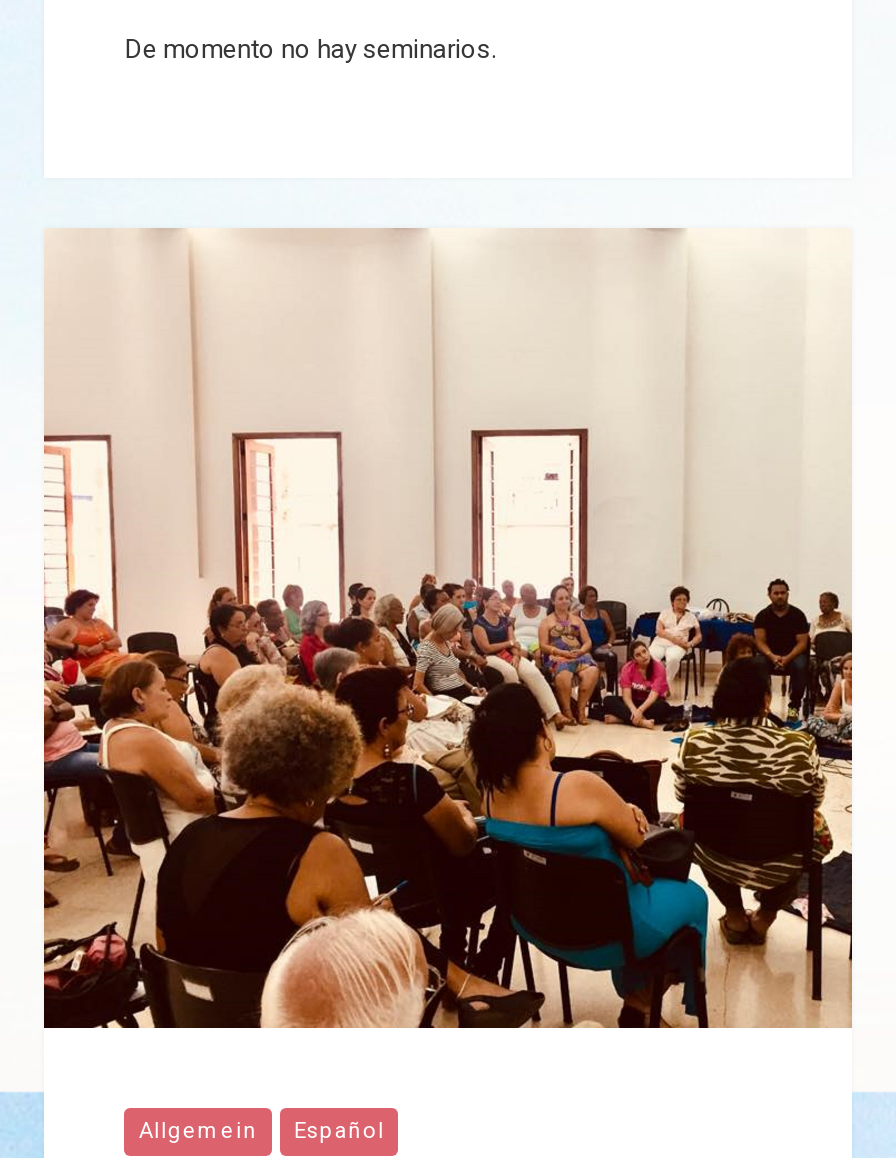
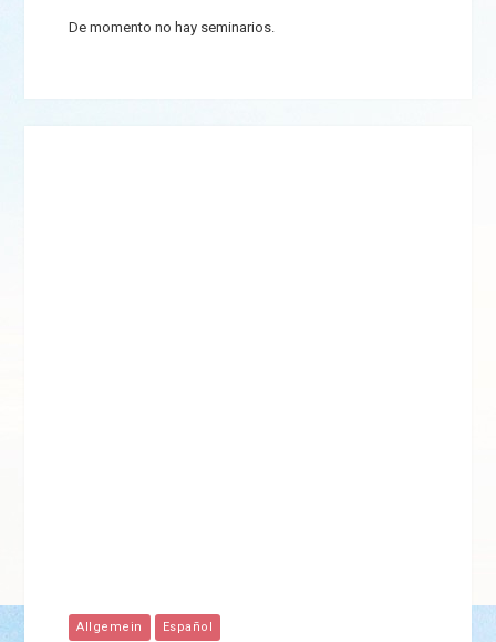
- [image]
